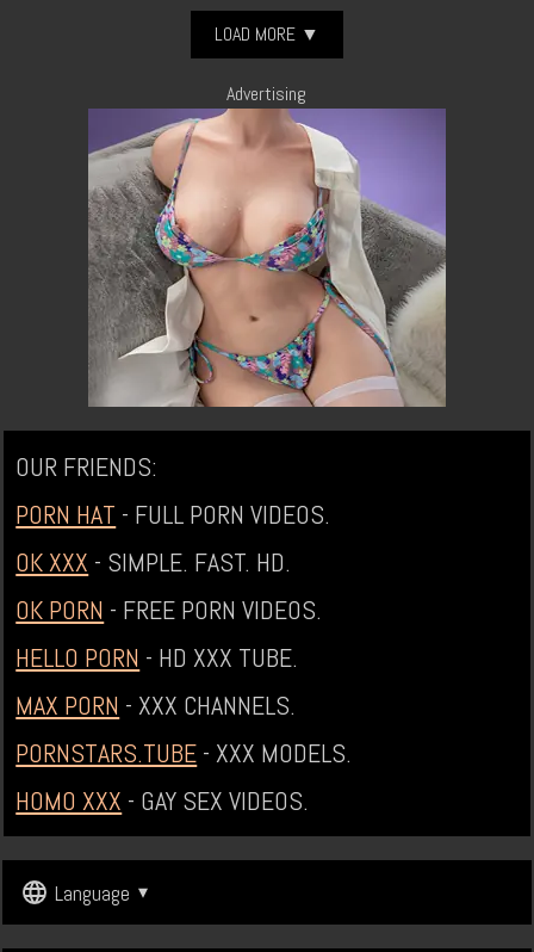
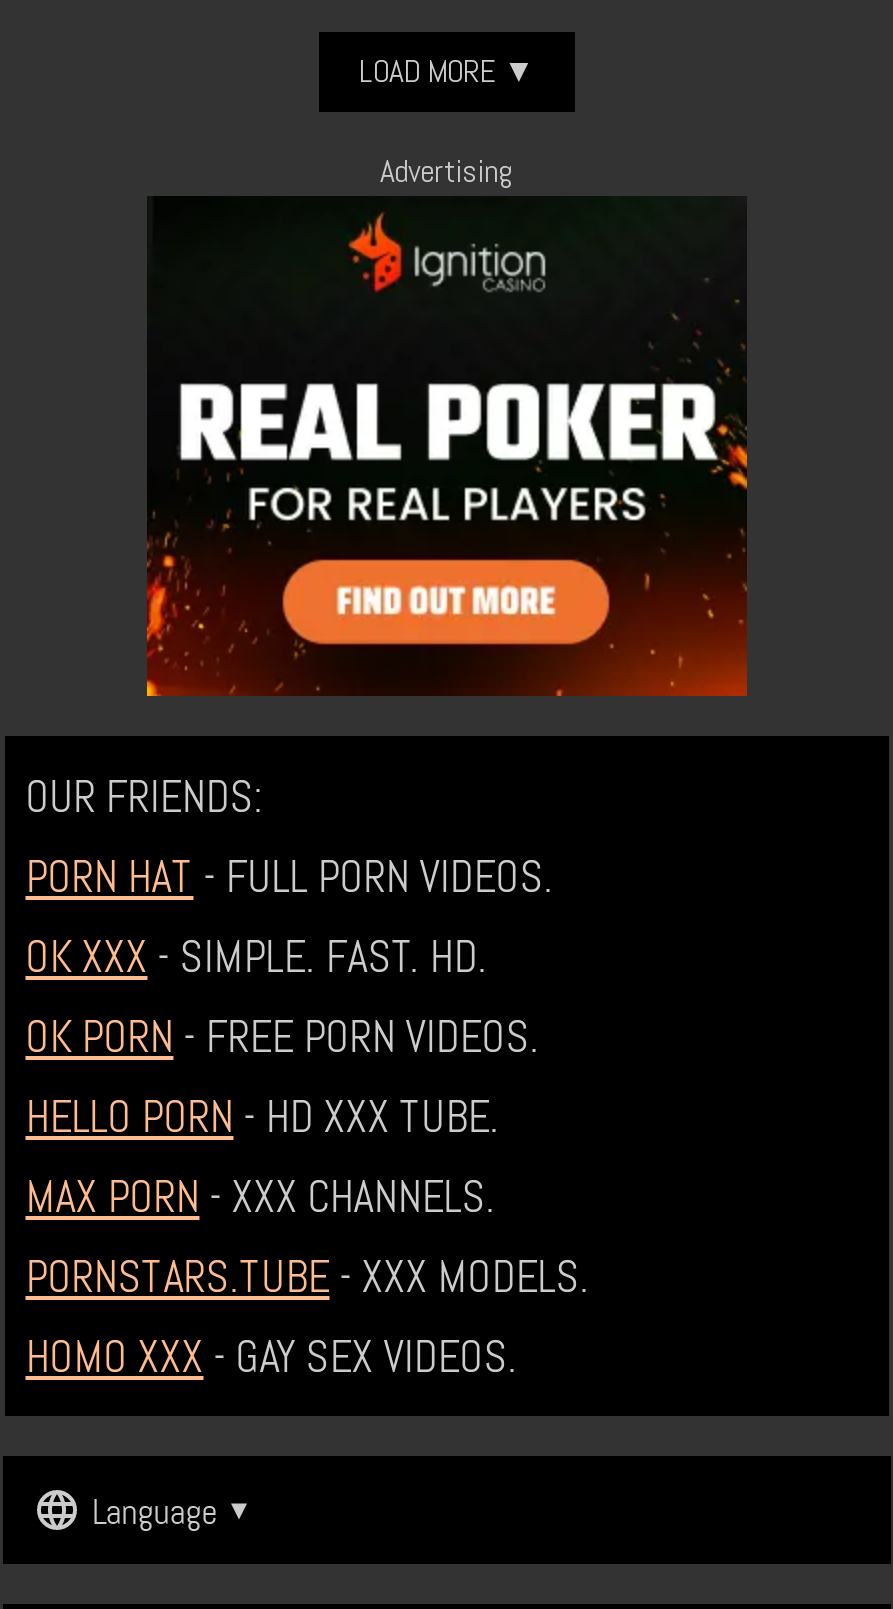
- [image]
+ [image]
